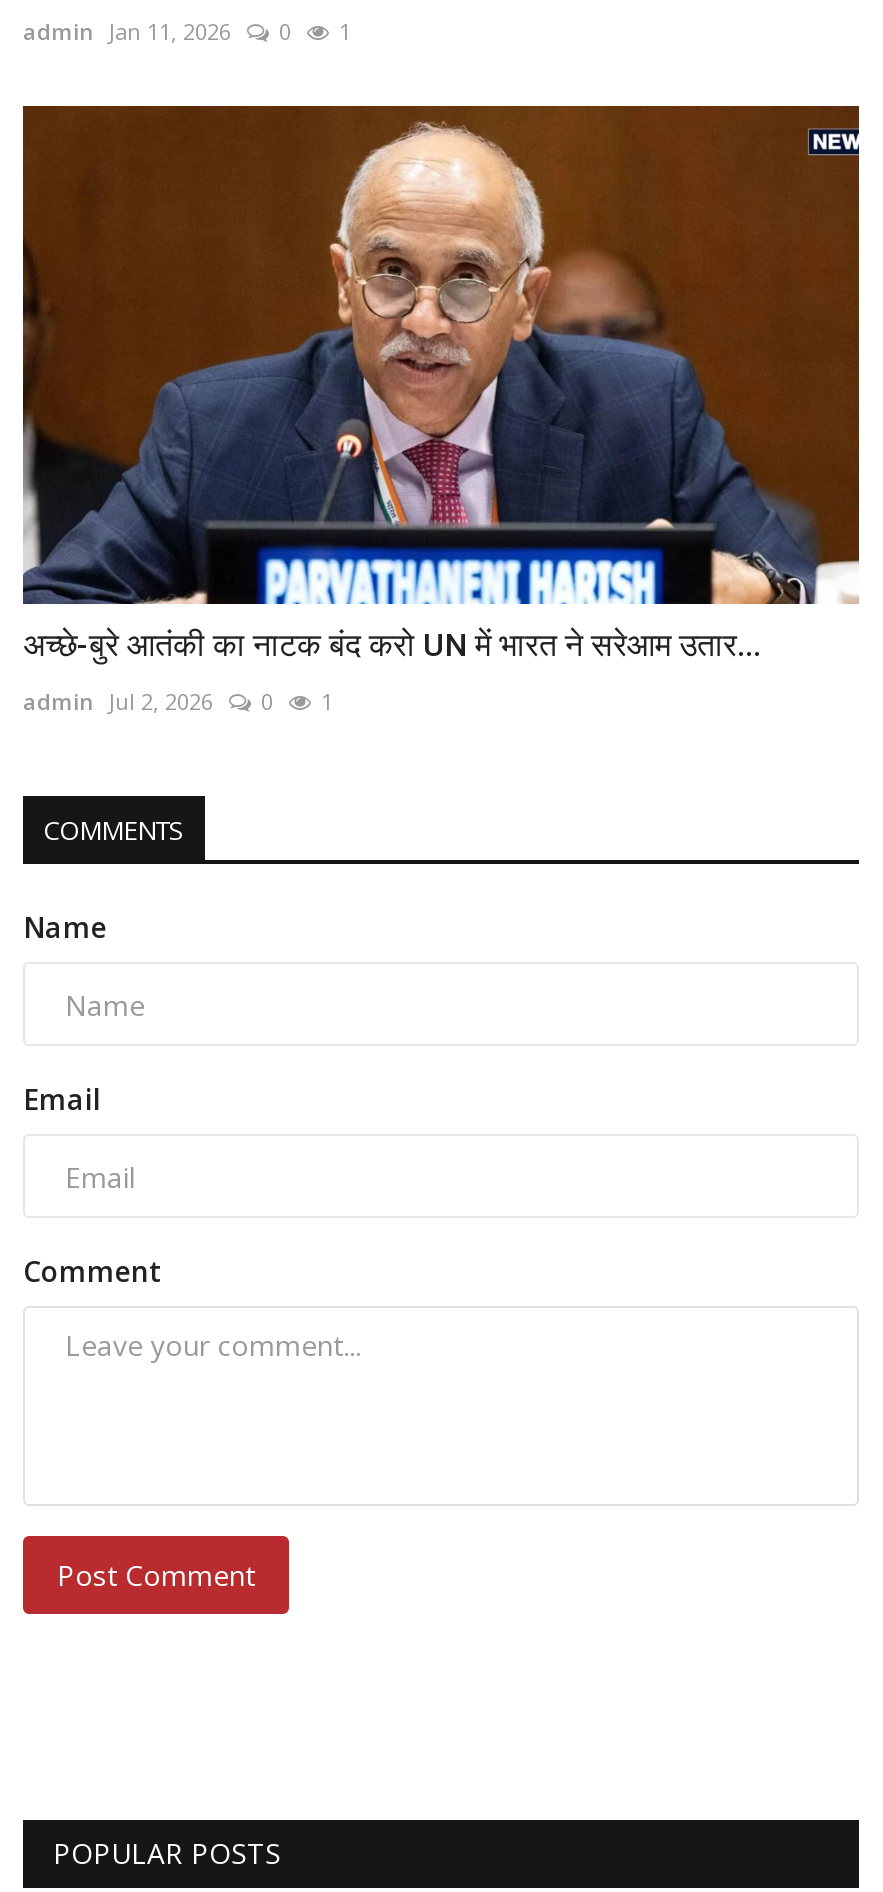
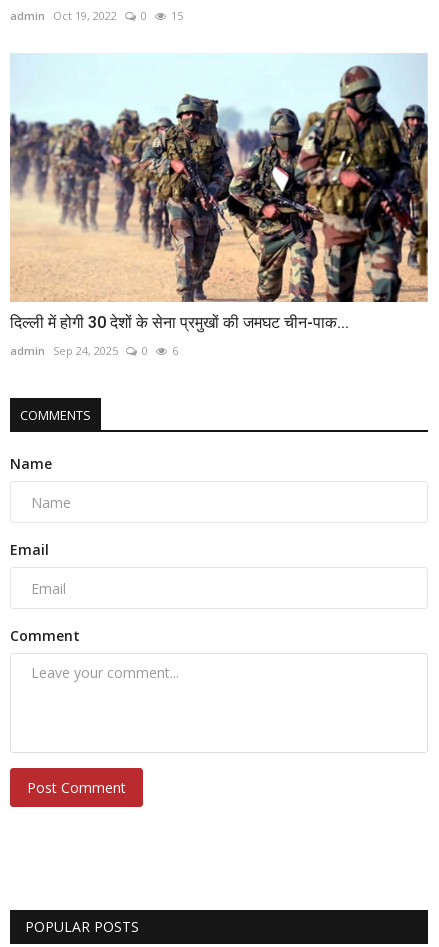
- admin Jan 11, 2026
+ admin Oct 19, 2022

- 1
+ 15

- [image]
- अच्छे-बुरे आतंकी का नाटक बंद करो UN में भारत ने सरेआम उतार...
+ [image]
+ दिल्ली में होगी 30 देशों के सेना प्रमुखों की जमघट चीन-पाक...

- admin Jul 2, 2026
+ admin Sep 24, 2025

- 1
+ 6
